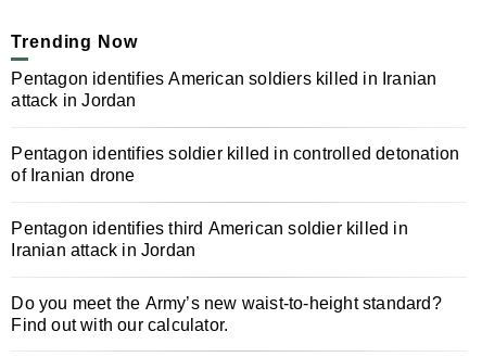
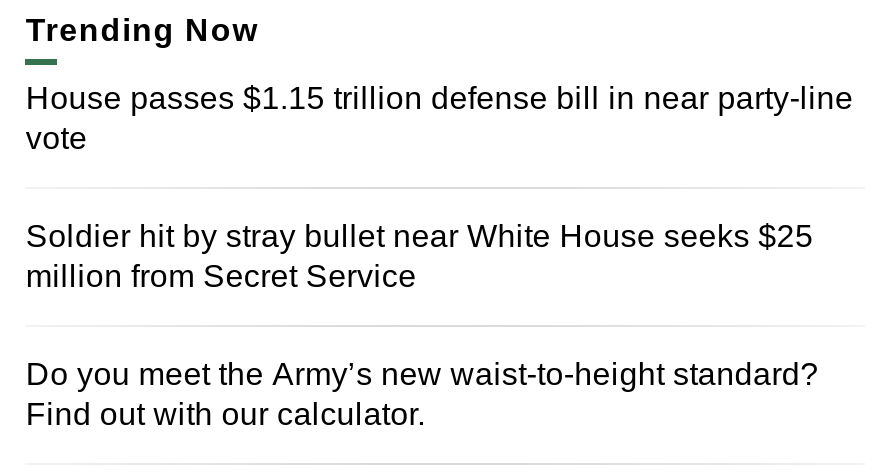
- Pentagon identifies American soldiers killed in Iranian
- attack in Jordan
- Pentagon identifies soldier killed in controlled detonation
- of Iranian drone
- Pentagon identifies third American soldier killed in
- Iranian attack in Jordan
+ House passes $1.15 trillion defense bill in near party-line
+ vote
+ Soldier hit by stray bullet near White House seeks $25
+ million from Secret Service
